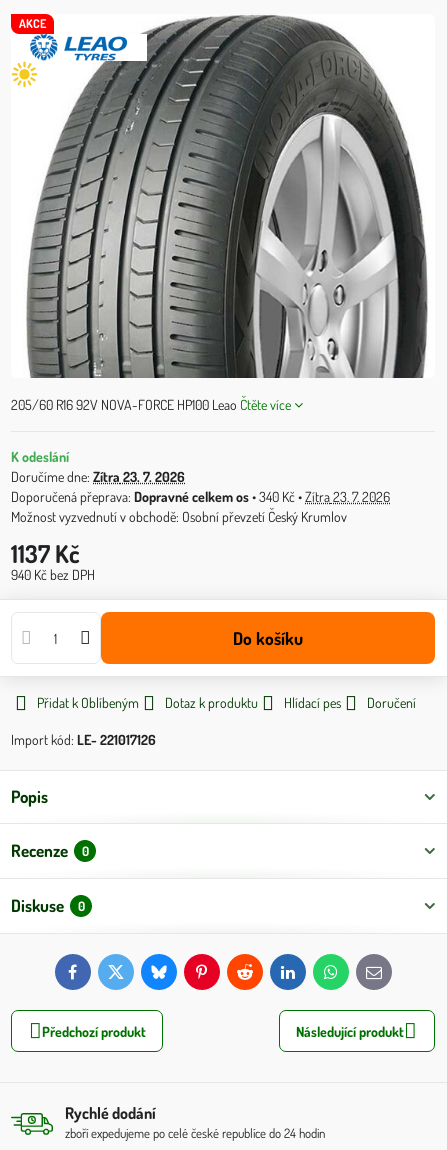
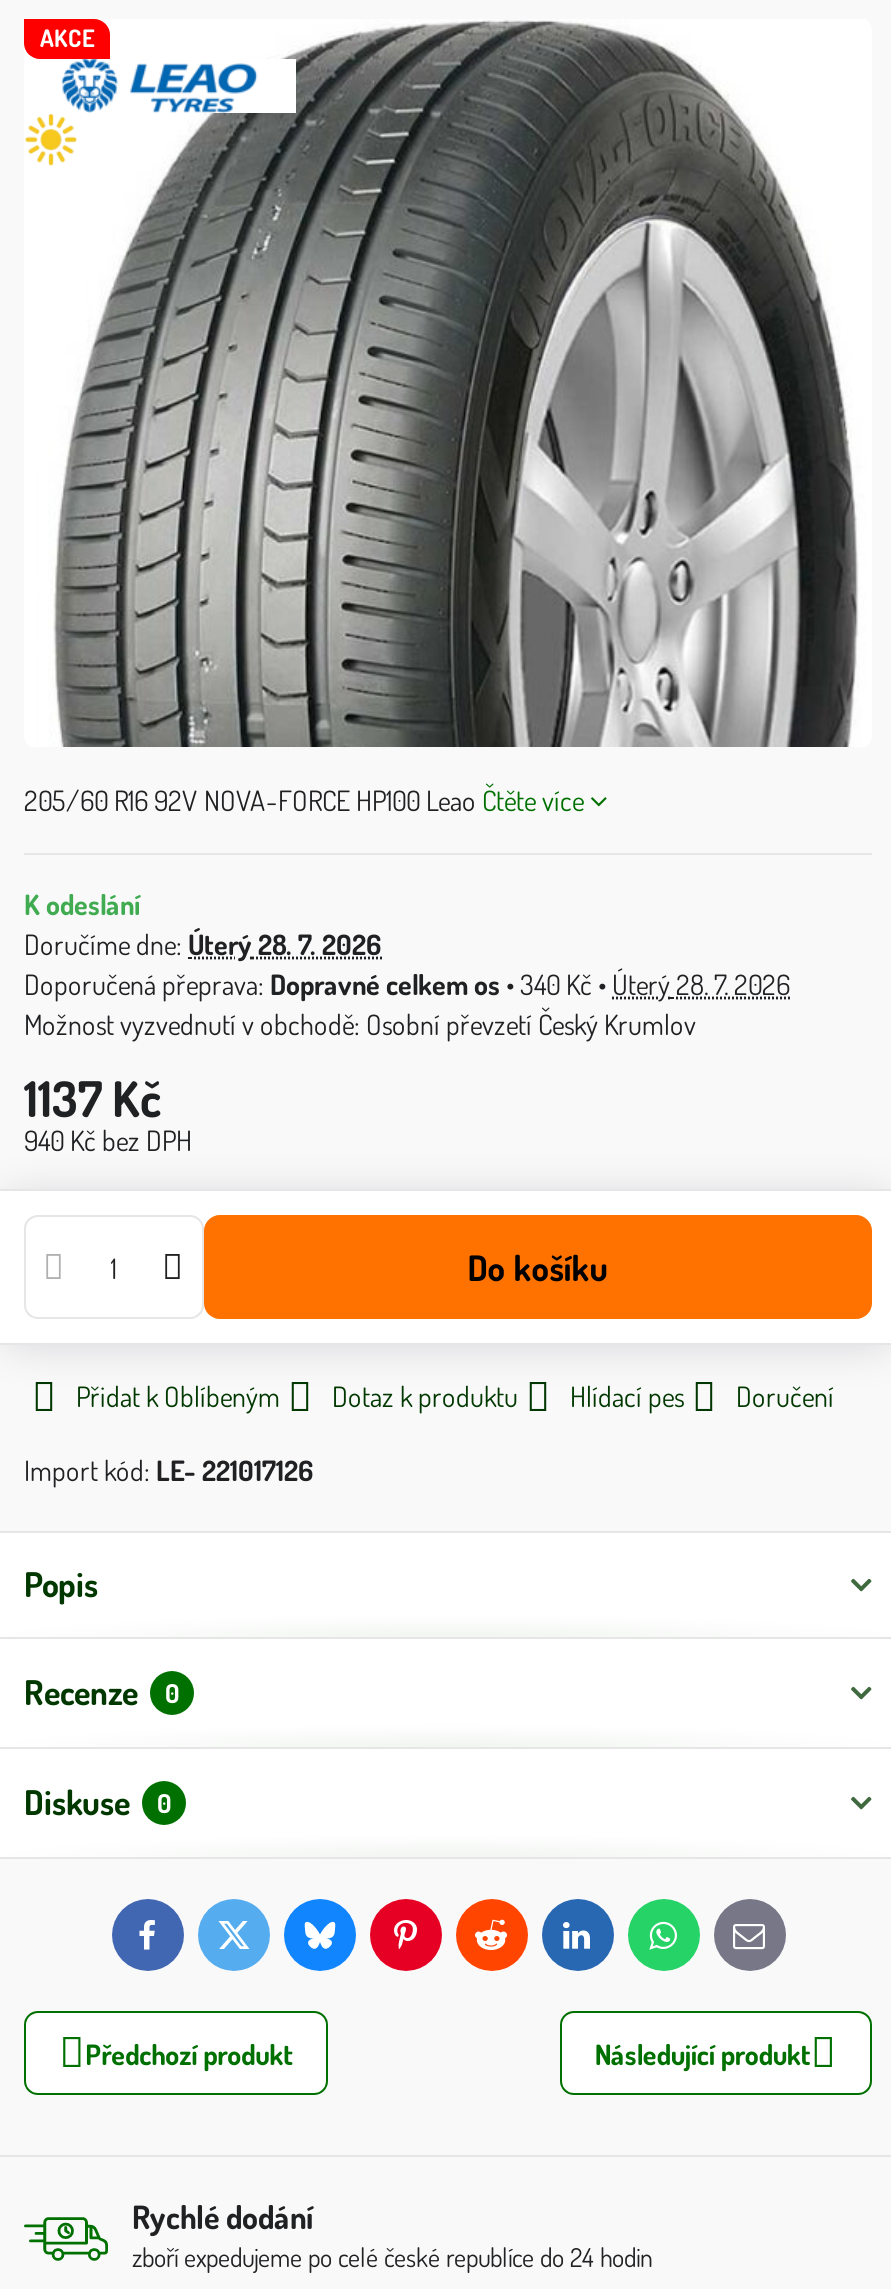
- Doručíme dne: Zítra 23. 7. 2026
+ Doručíme dne: Úterý 28. 7. 2026

- Dopravné celkem os • 340 Kč • Zítra 23. 7. 2026
+ Dopravné celkem os • 340 Kč • Úterý 28. 7. 2026
